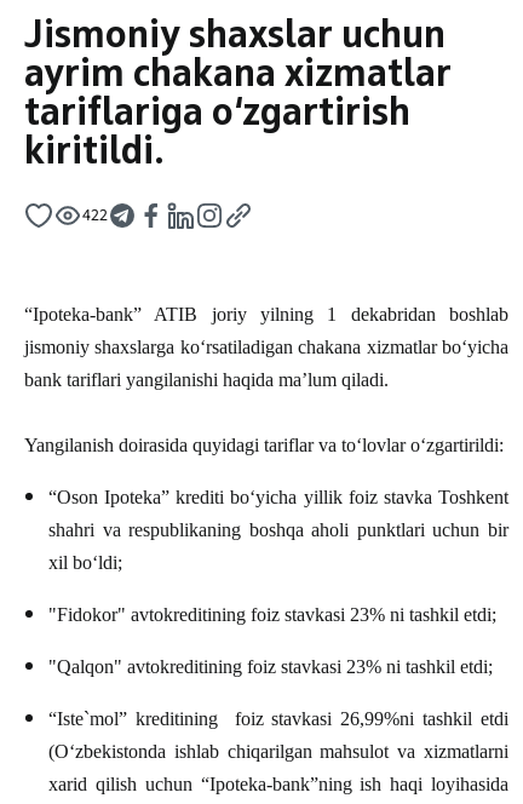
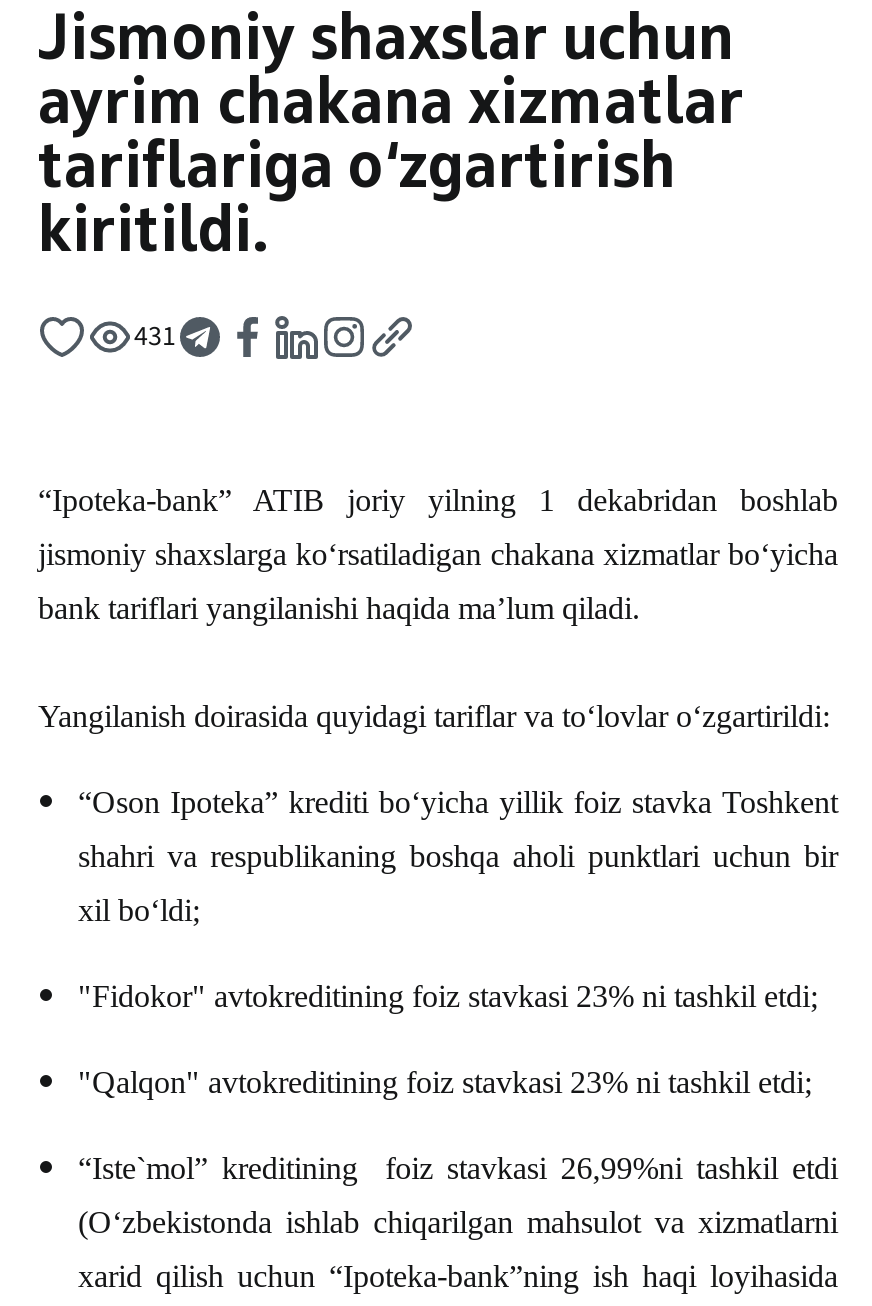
- 422
+ 431
